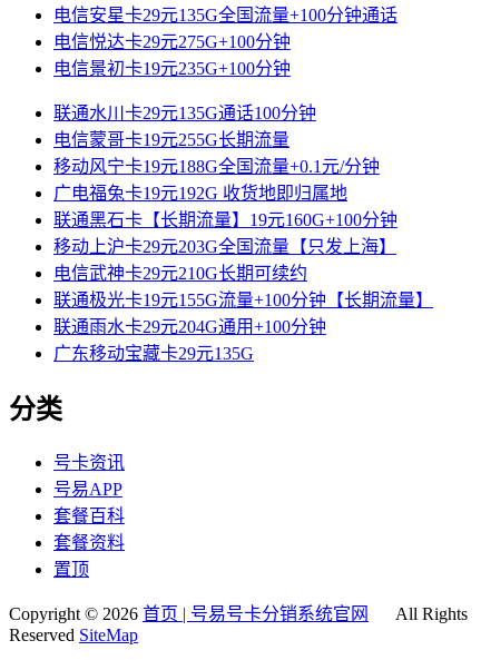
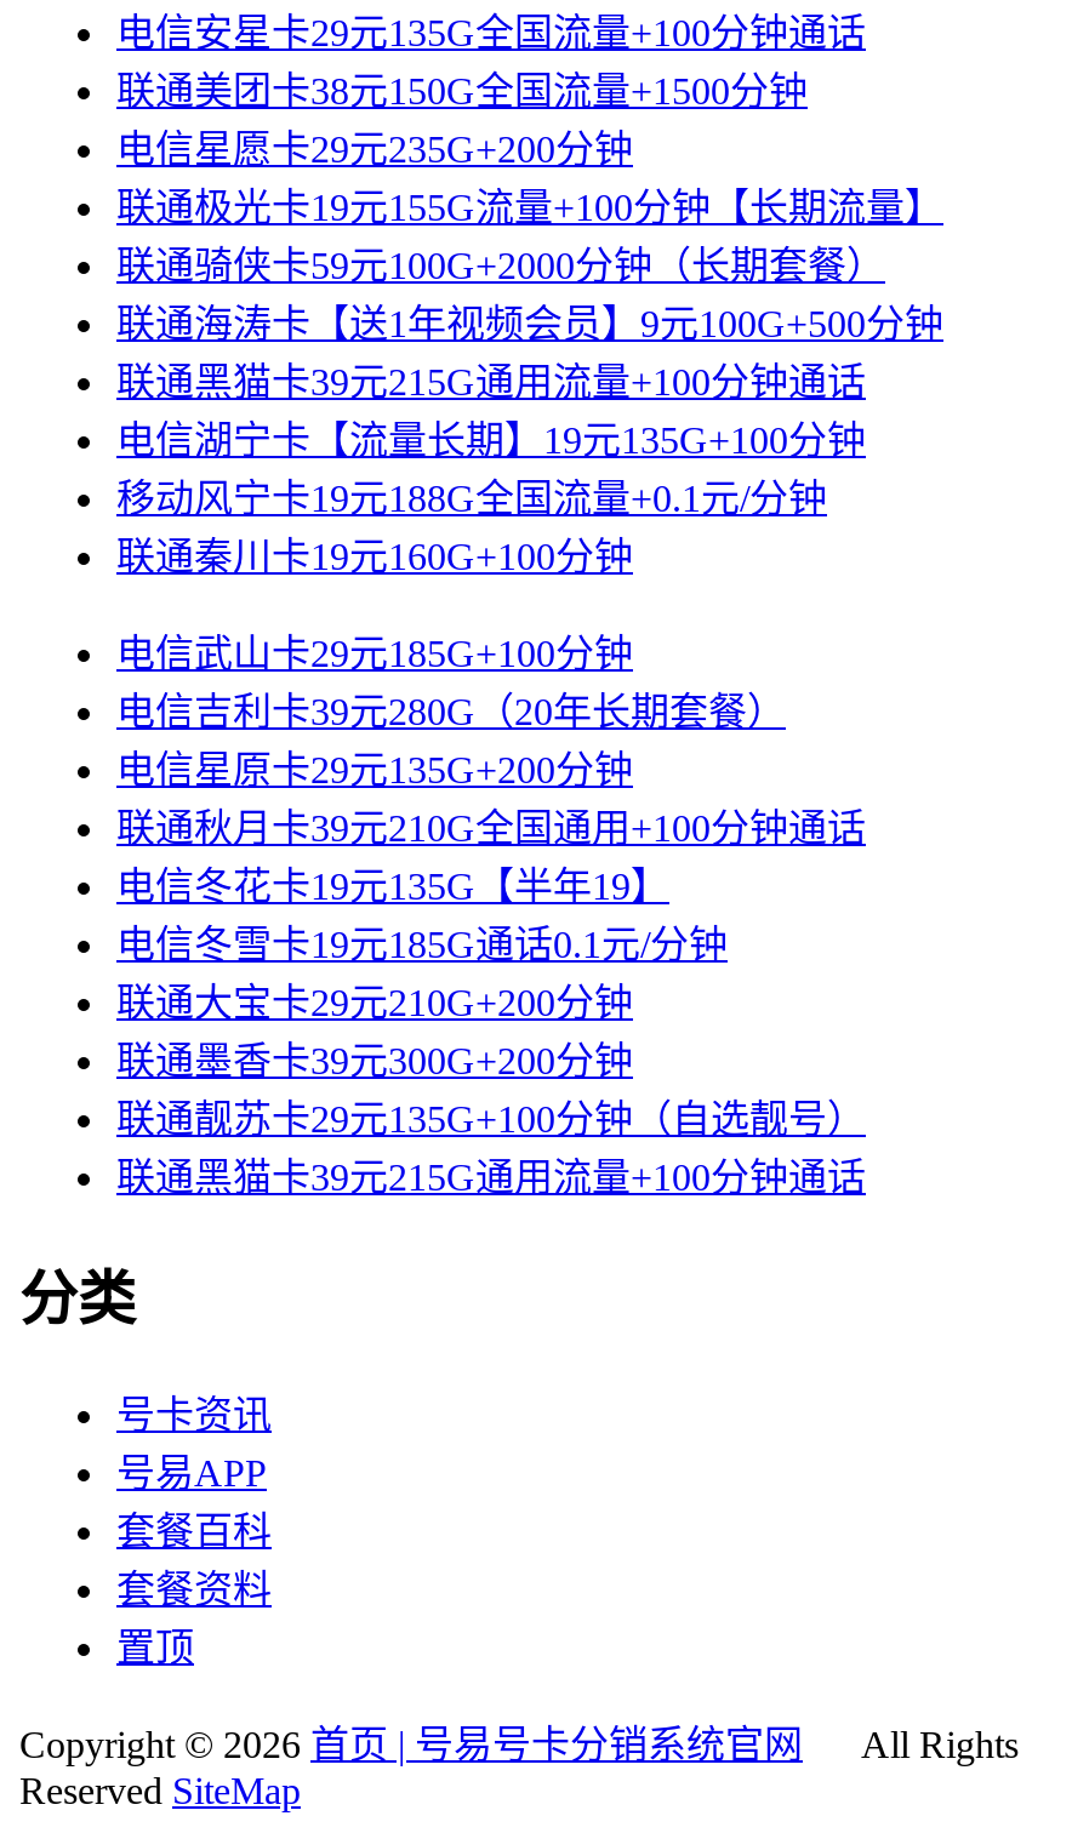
- 电信悦达卡29元275G+100分钟
- 电信景初卡19元235G+100分钟
- 联通水川卡29元135G通话100分钟
- 电信蒙哥卡19元255G长期流量
+ 联通美团卡38元150G全国流量+1500分钟
+ 电信星愿卡29元235G+200分钟
+ 联通骑侠卡59元100G+2000分钟（长期套餐）
+ 联通海涛卡【送1年视频会员】9元100G+500分钟
+ 联通黑猫卡39元215G通用流量+100分钟通话
+ 电信湖宁卡【流量长期】19元135G+100分钟

- 广电福兔卡19元192G 收货地即归属地
- 联通黑石卡【长期流量】19元160G+100分钟
- 移动上沪卡29元203G全国流量【只发上海】
- 电信武神卡29元210G长期可续约
- 联通雨水卡29元204G通用+100分钟
- 广东移动宝藏卡29元135G
+ 联通秦川卡19元160G+100分钟
+ 电信武山卡29元185G+100分钟
+ 电信吉利卡39元280G（20年长期套餐）
+ 电信星原卡29元135G+200分钟
+ 联通秋月卡39元210G全国通用+100分钟通话
+ 电信冬花卡19元135G【半年19】
+ 电信冬雪卡19元185G通话0.1元/分钟
+ 联通大宝卡29元210G+200分钟
+ 联通墨香卡39元300G+200分钟
+ 联通靓苏卡29元135G+100分钟（自选靓号）
+ 联通黑猫卡39元215G通用流量+100分钟通话

moved up: 联通极光卡19元155G流量+100分钟【长期流量】
